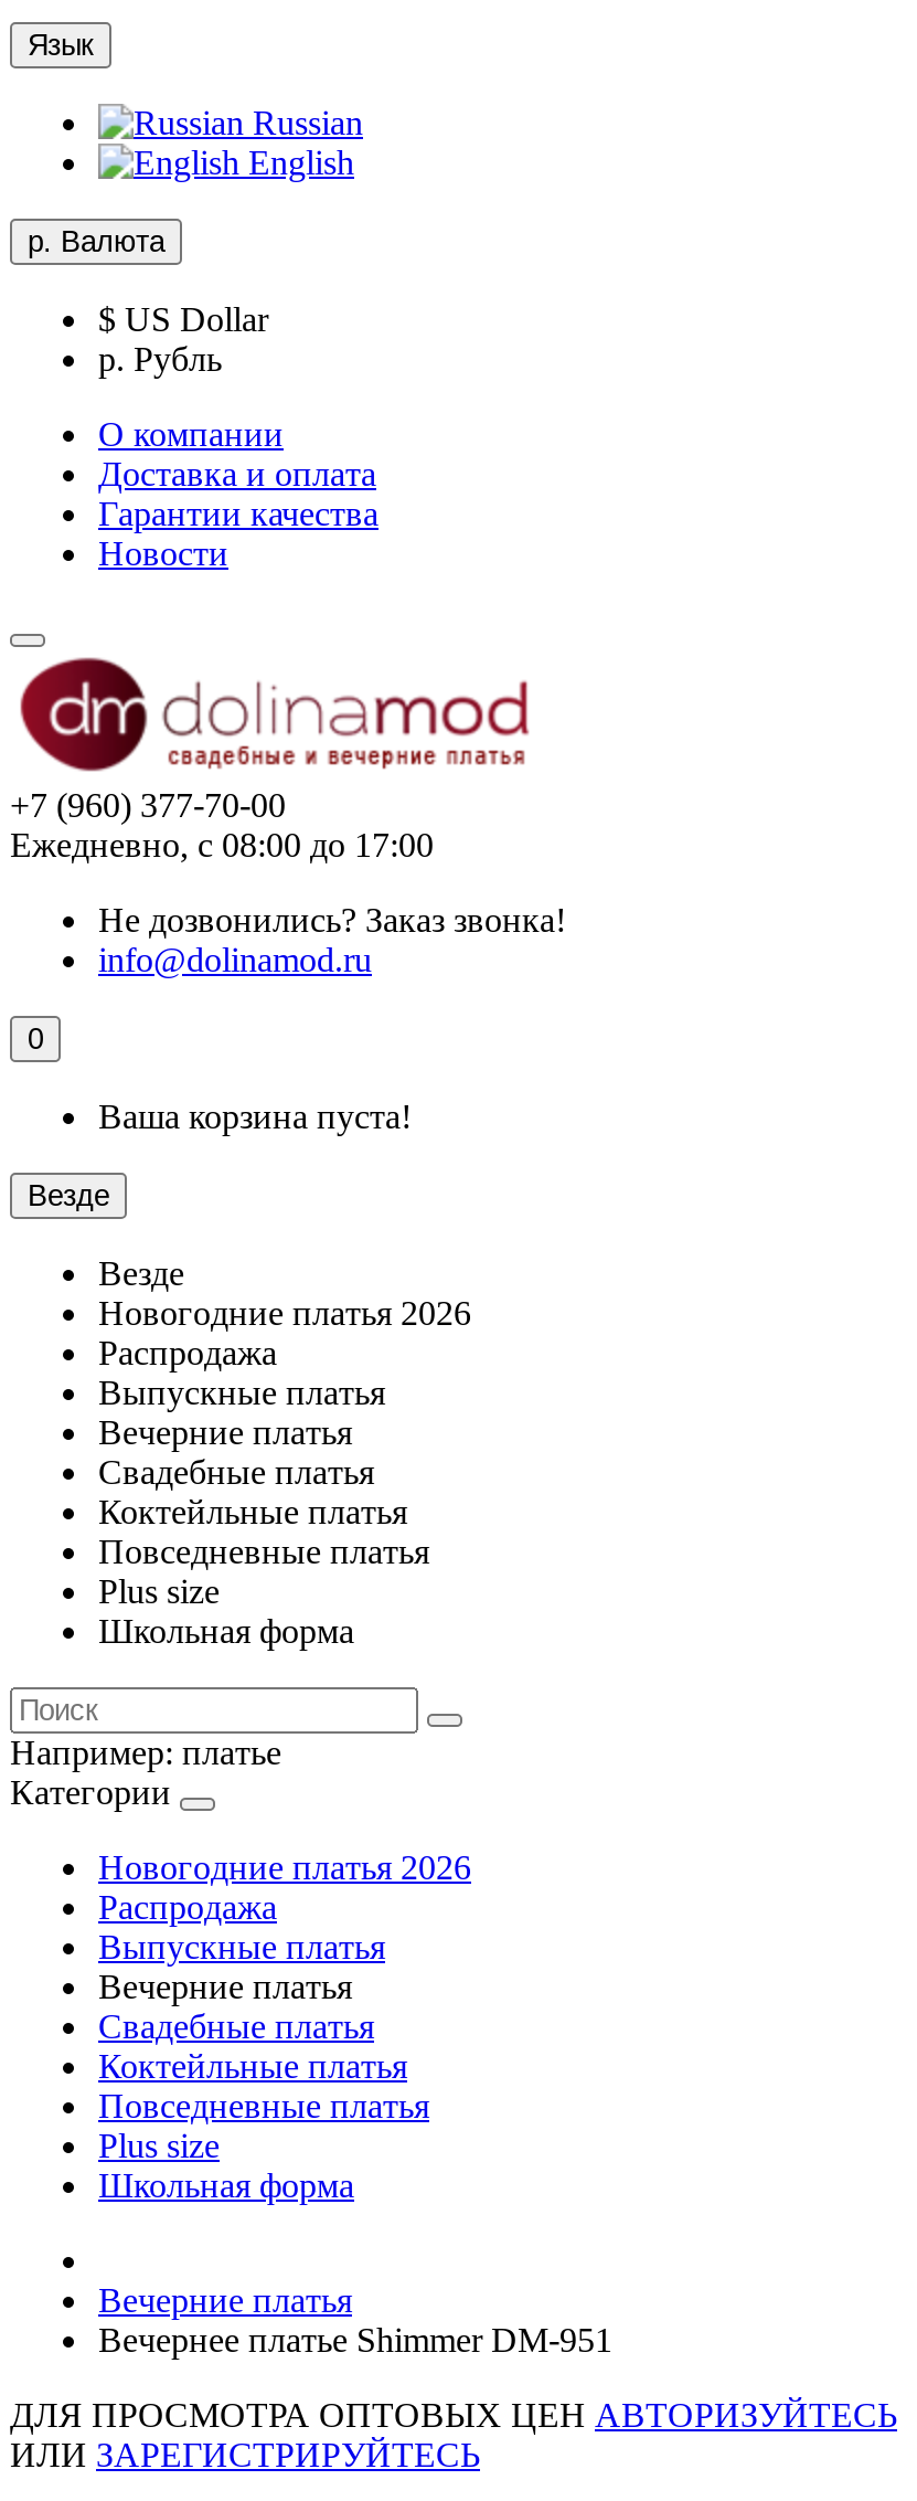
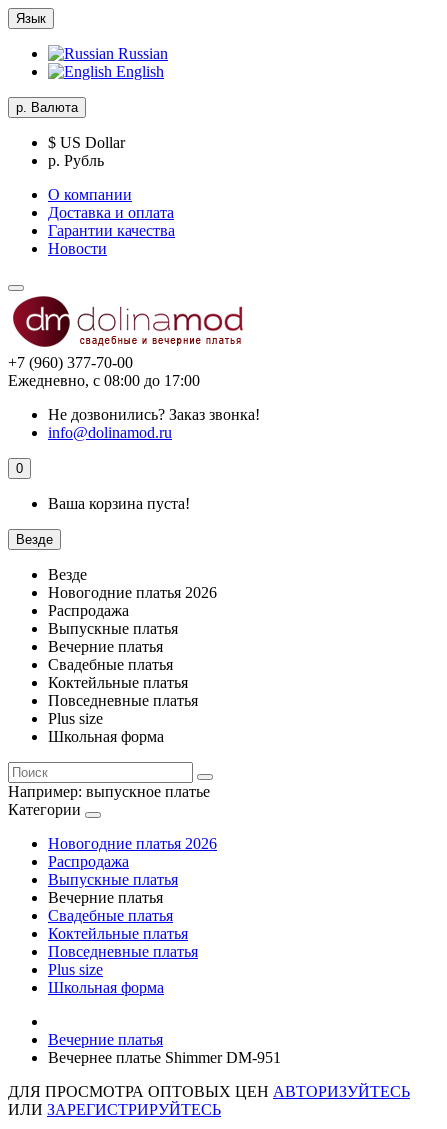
- Например:платье
+ Например:выпускное платье
